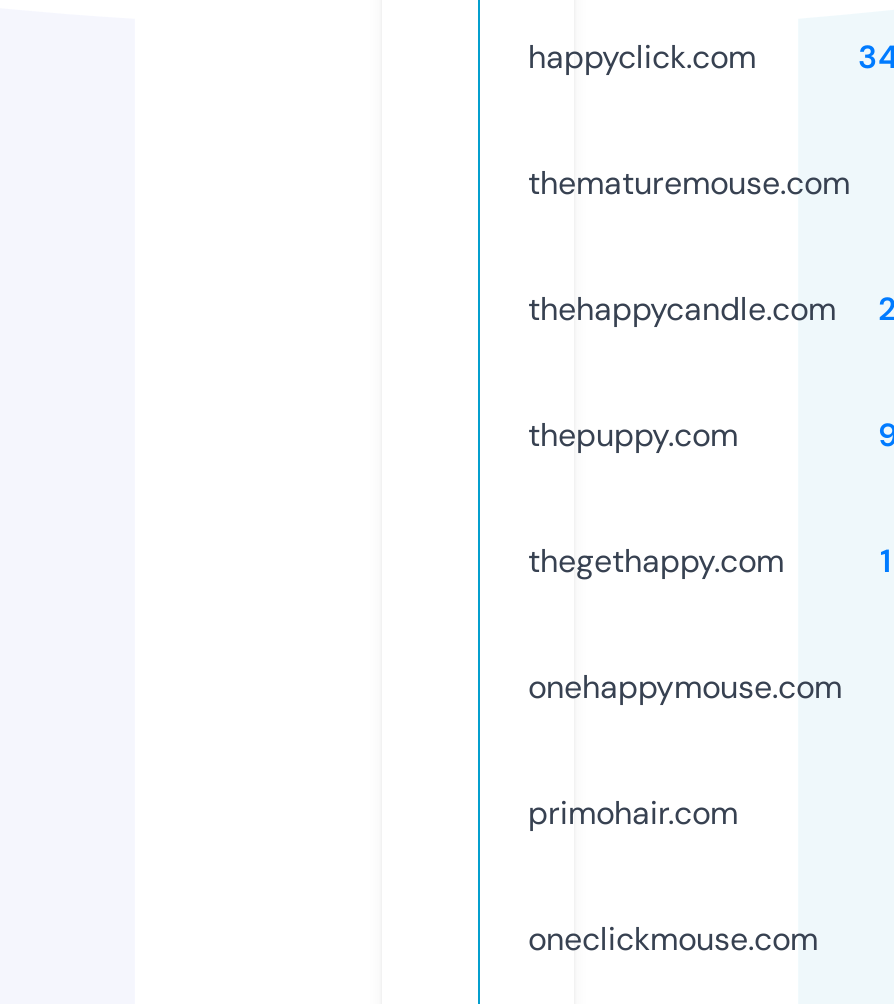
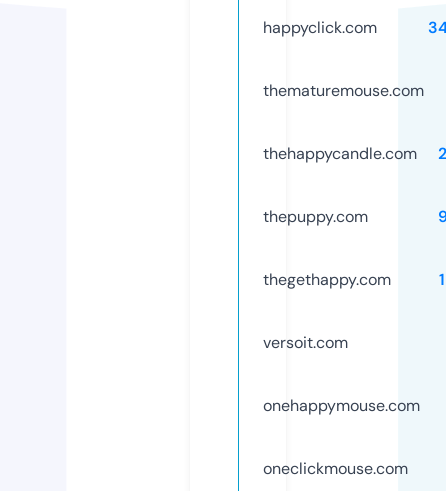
+ versoit.com

moved down: onehappymouse.com

- primohair.com
